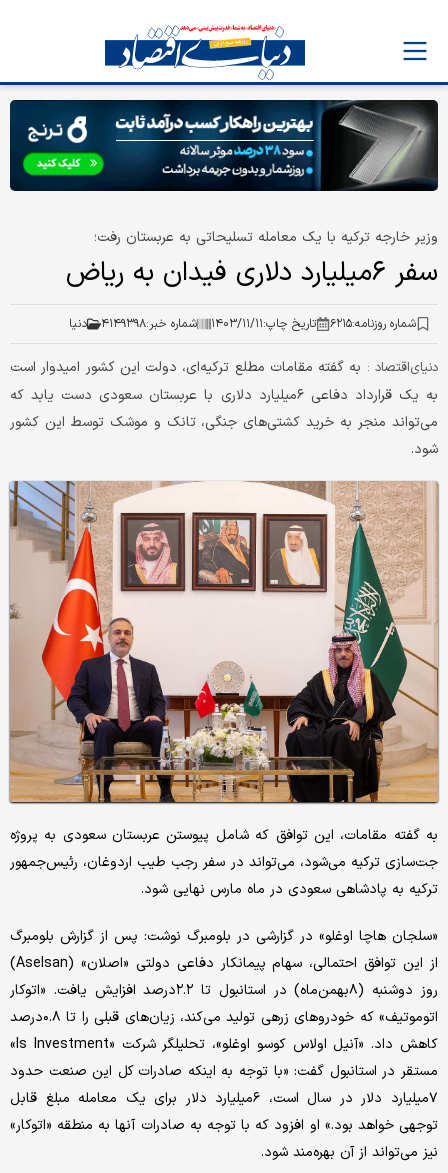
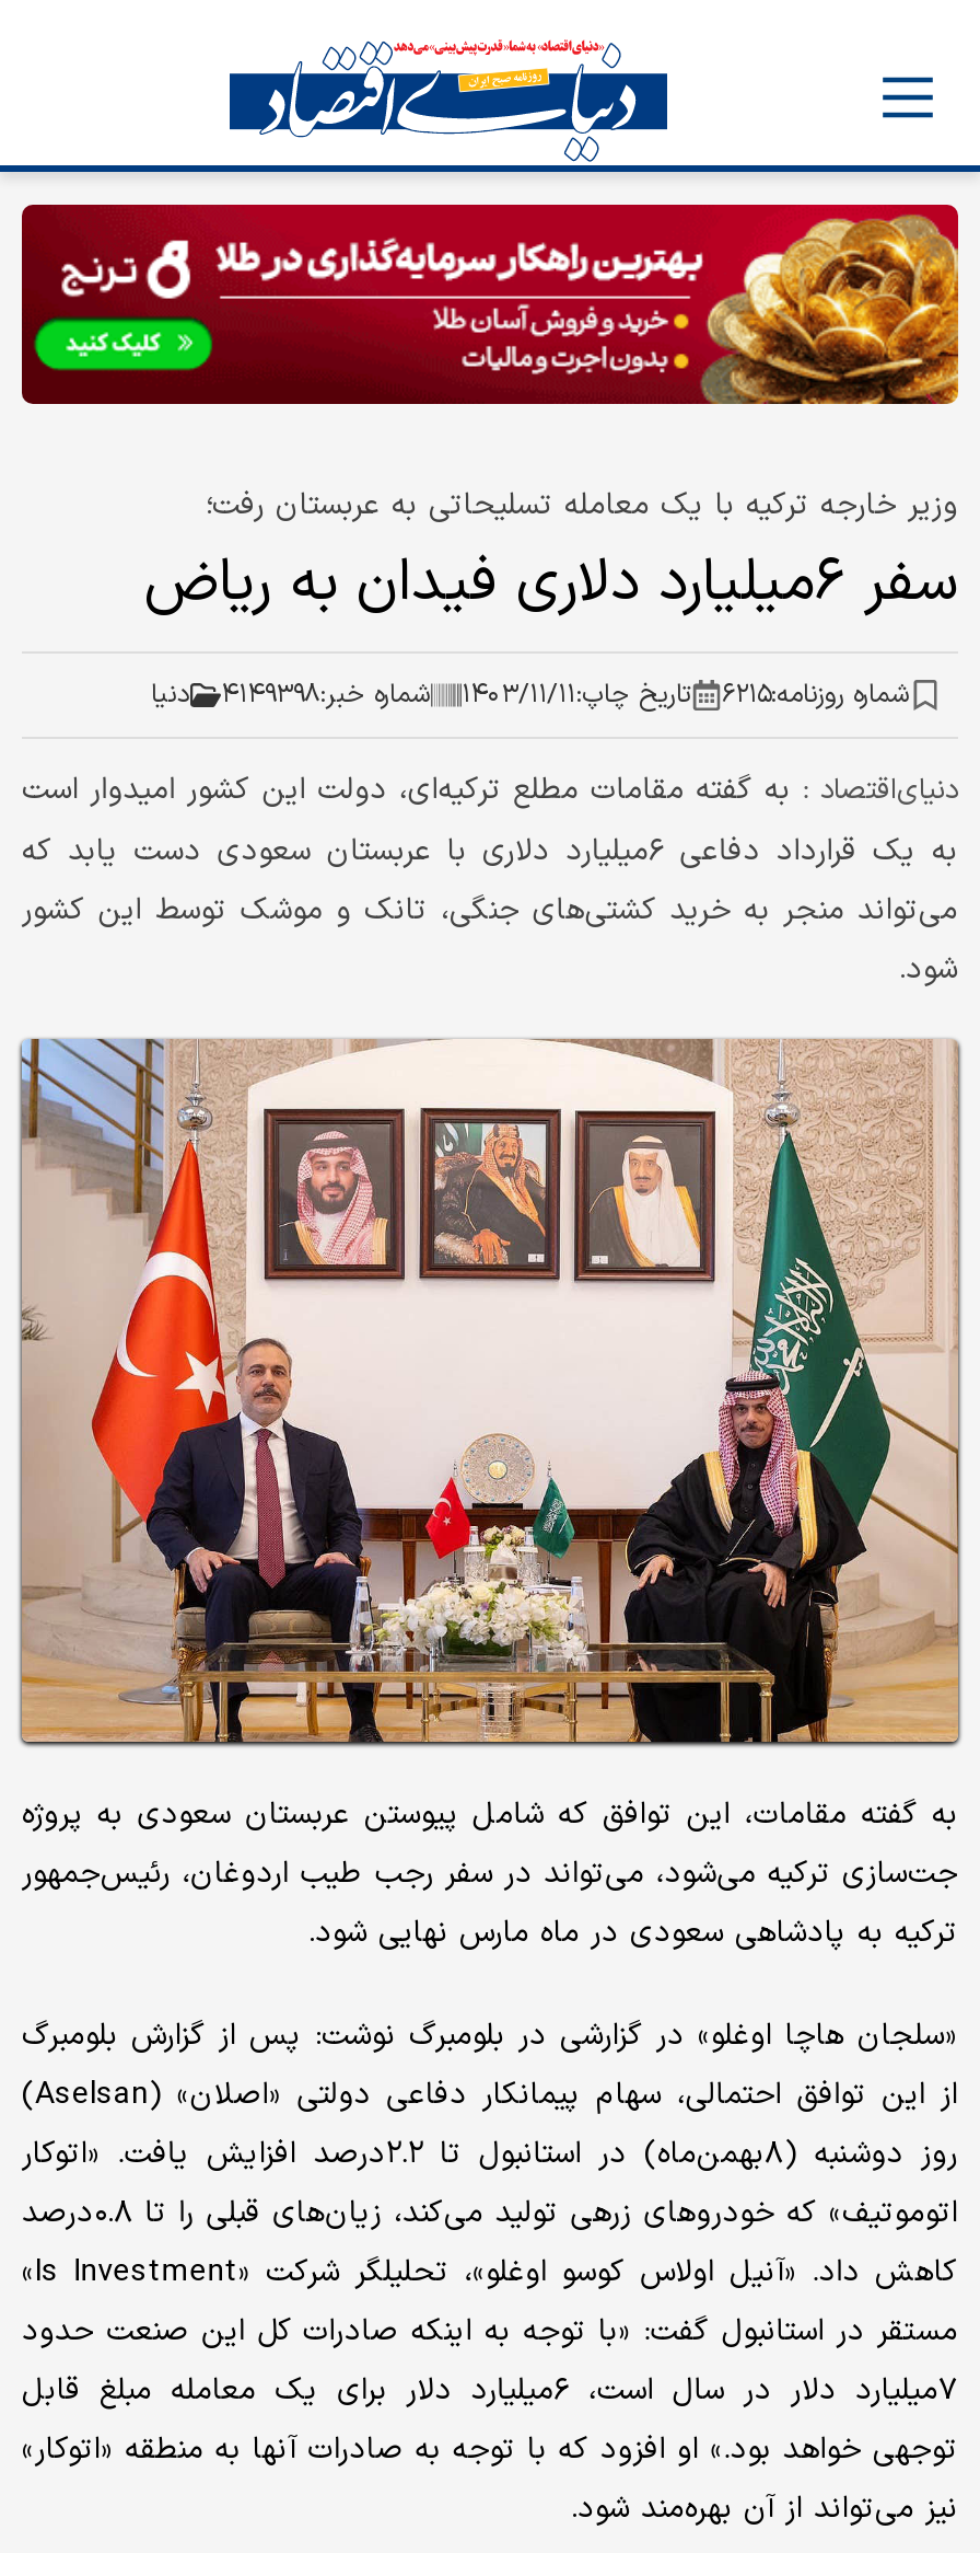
- [image]
+ [image]
